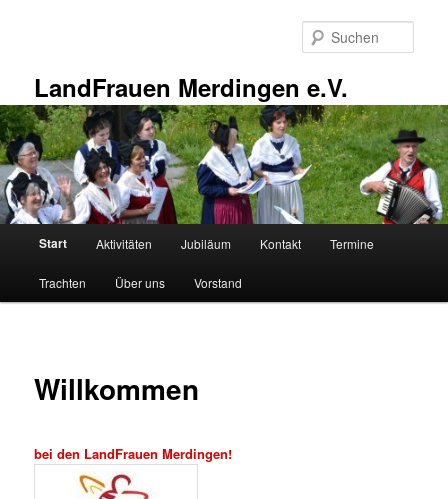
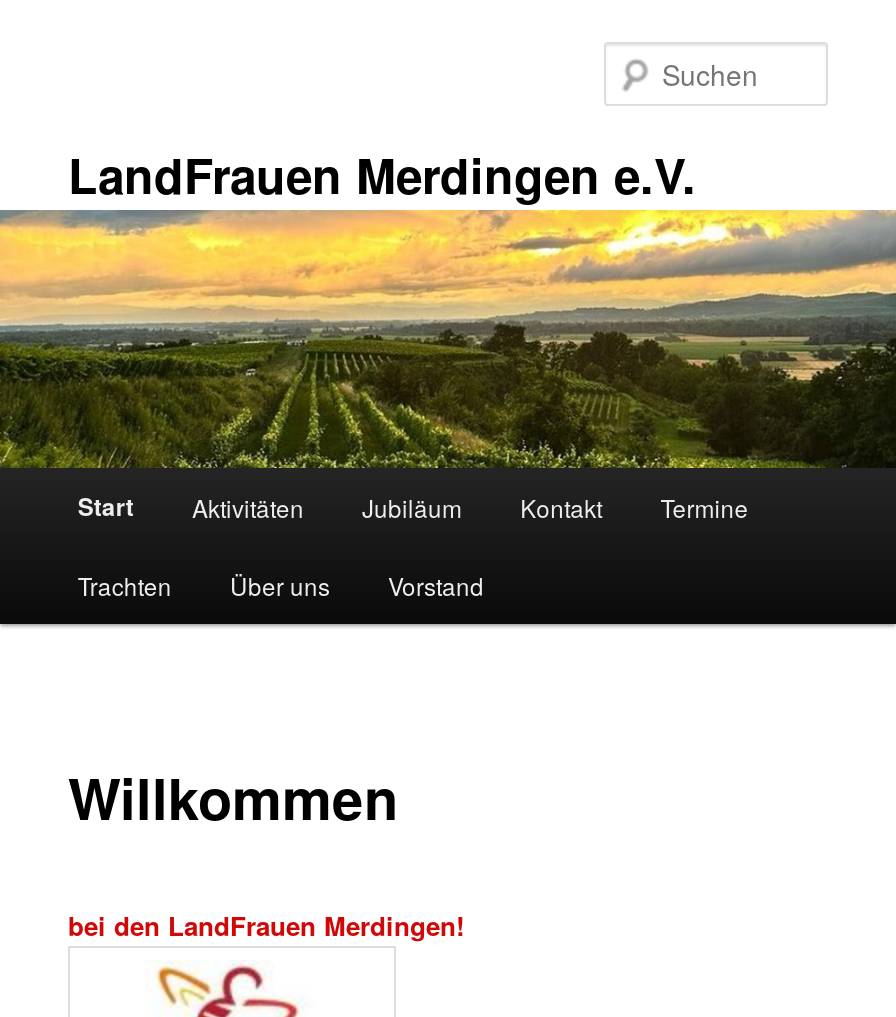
- [image]
+ [image]
